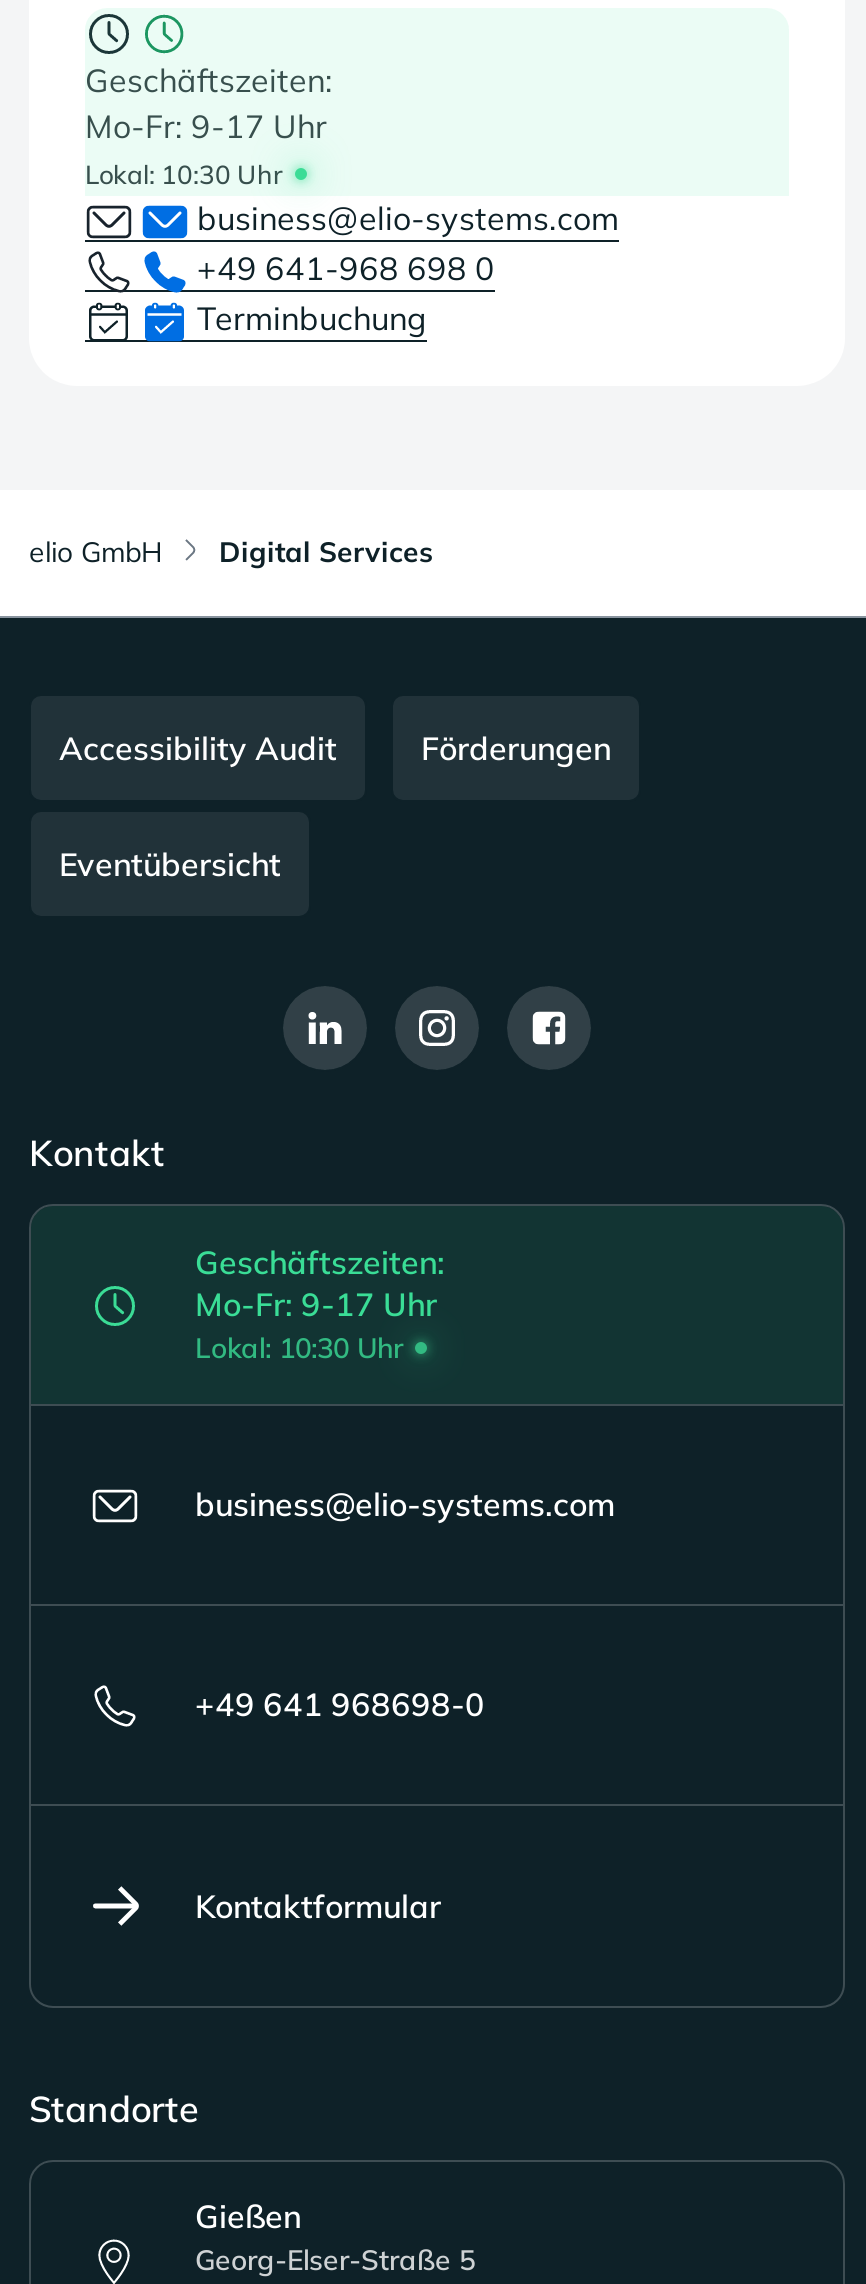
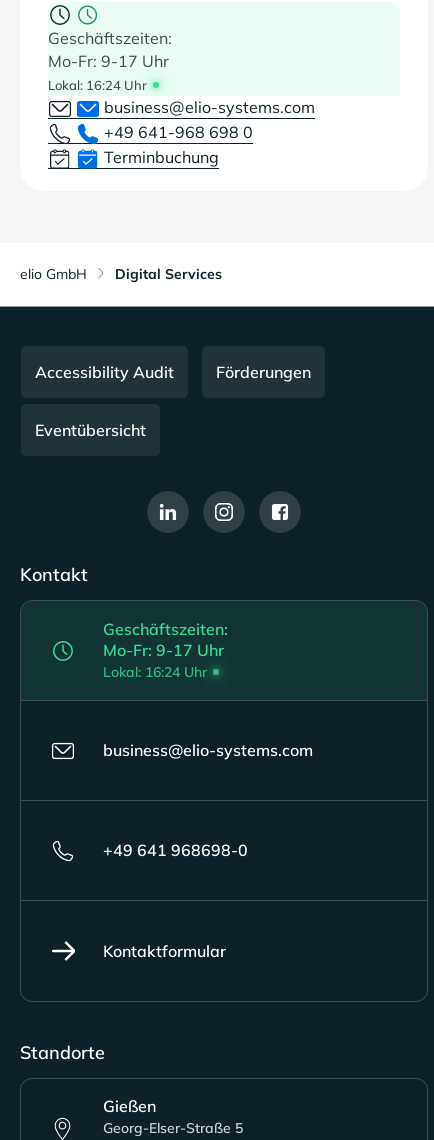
- Lokal: 10:30 Uhr
+ Lokal: 16:24 Uhr

- Lokal: 10:30 Uhr
+ Lokal: 16:24 Uhr
